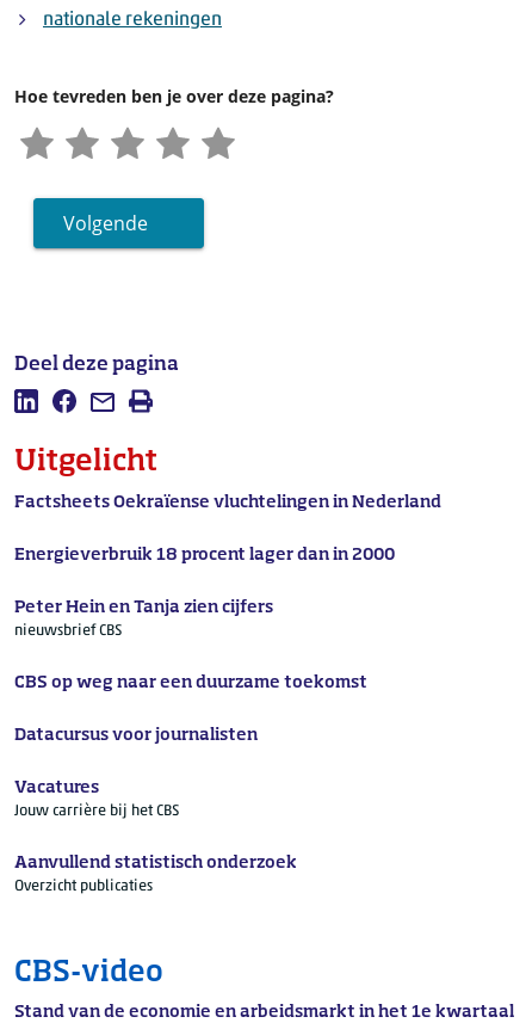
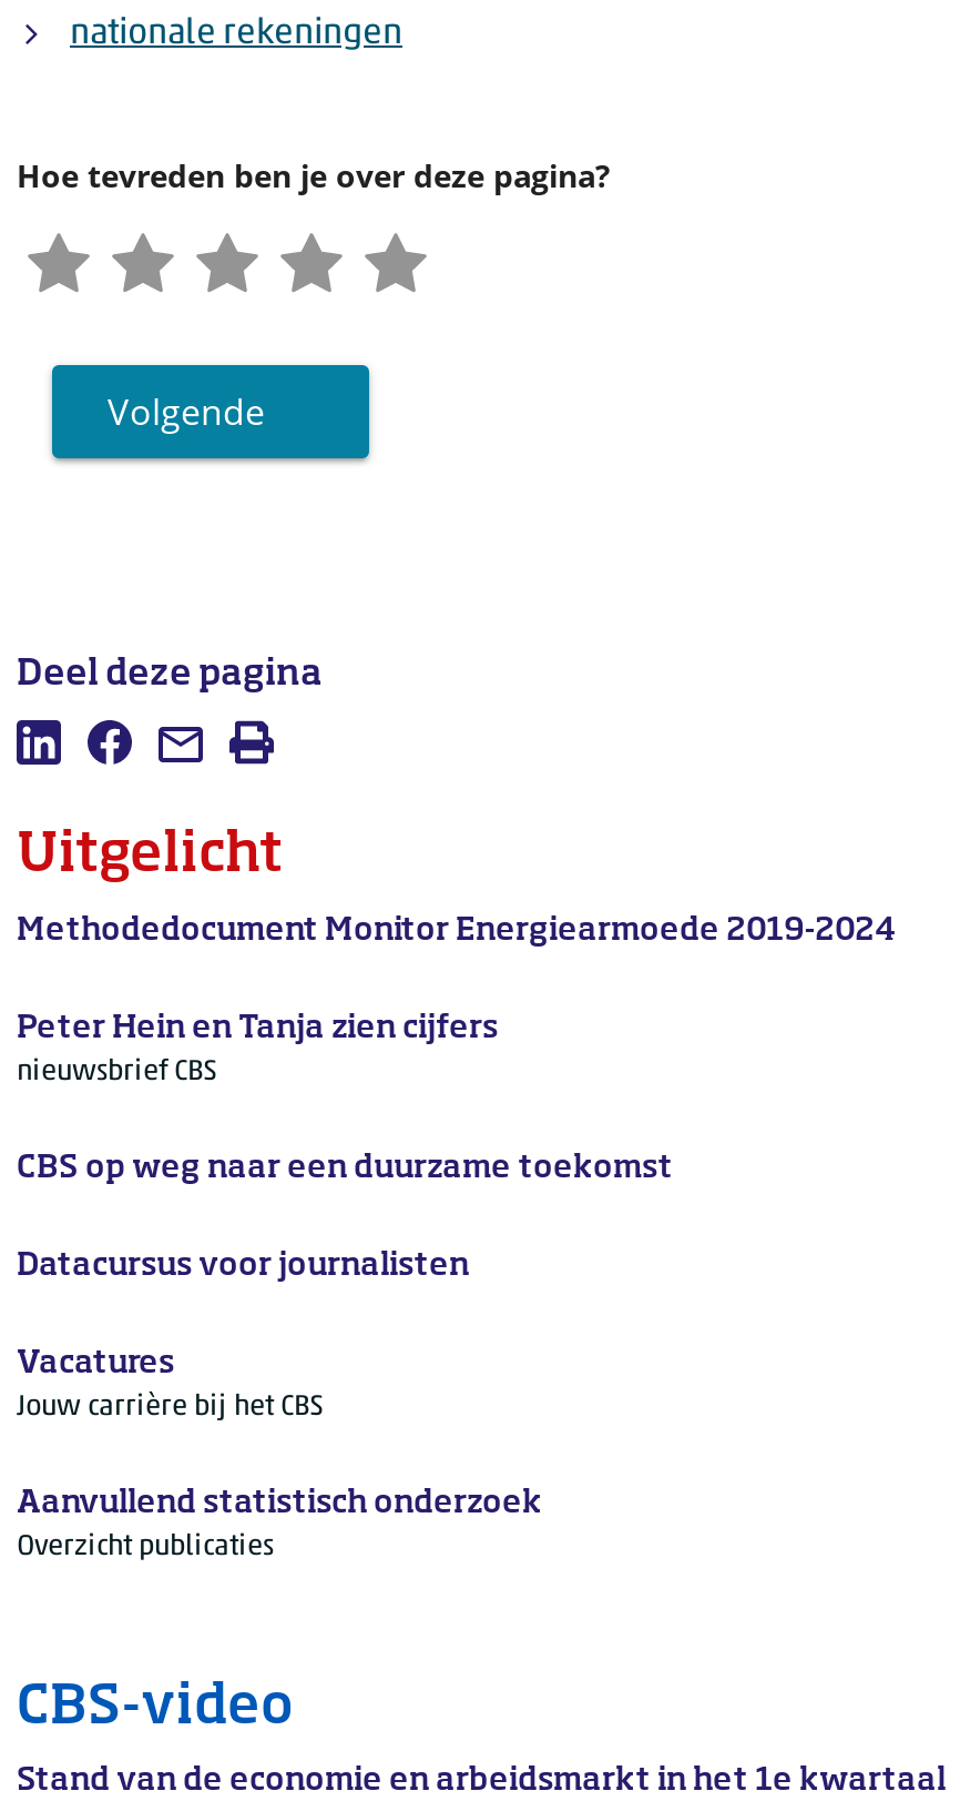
- Factsheets Oekraïense vluchtelingen in Nederland
- Energieverbruik 18 procent lager dan in 2000
+ Methodedocument Monitor Energiearmoede 2019-2024
